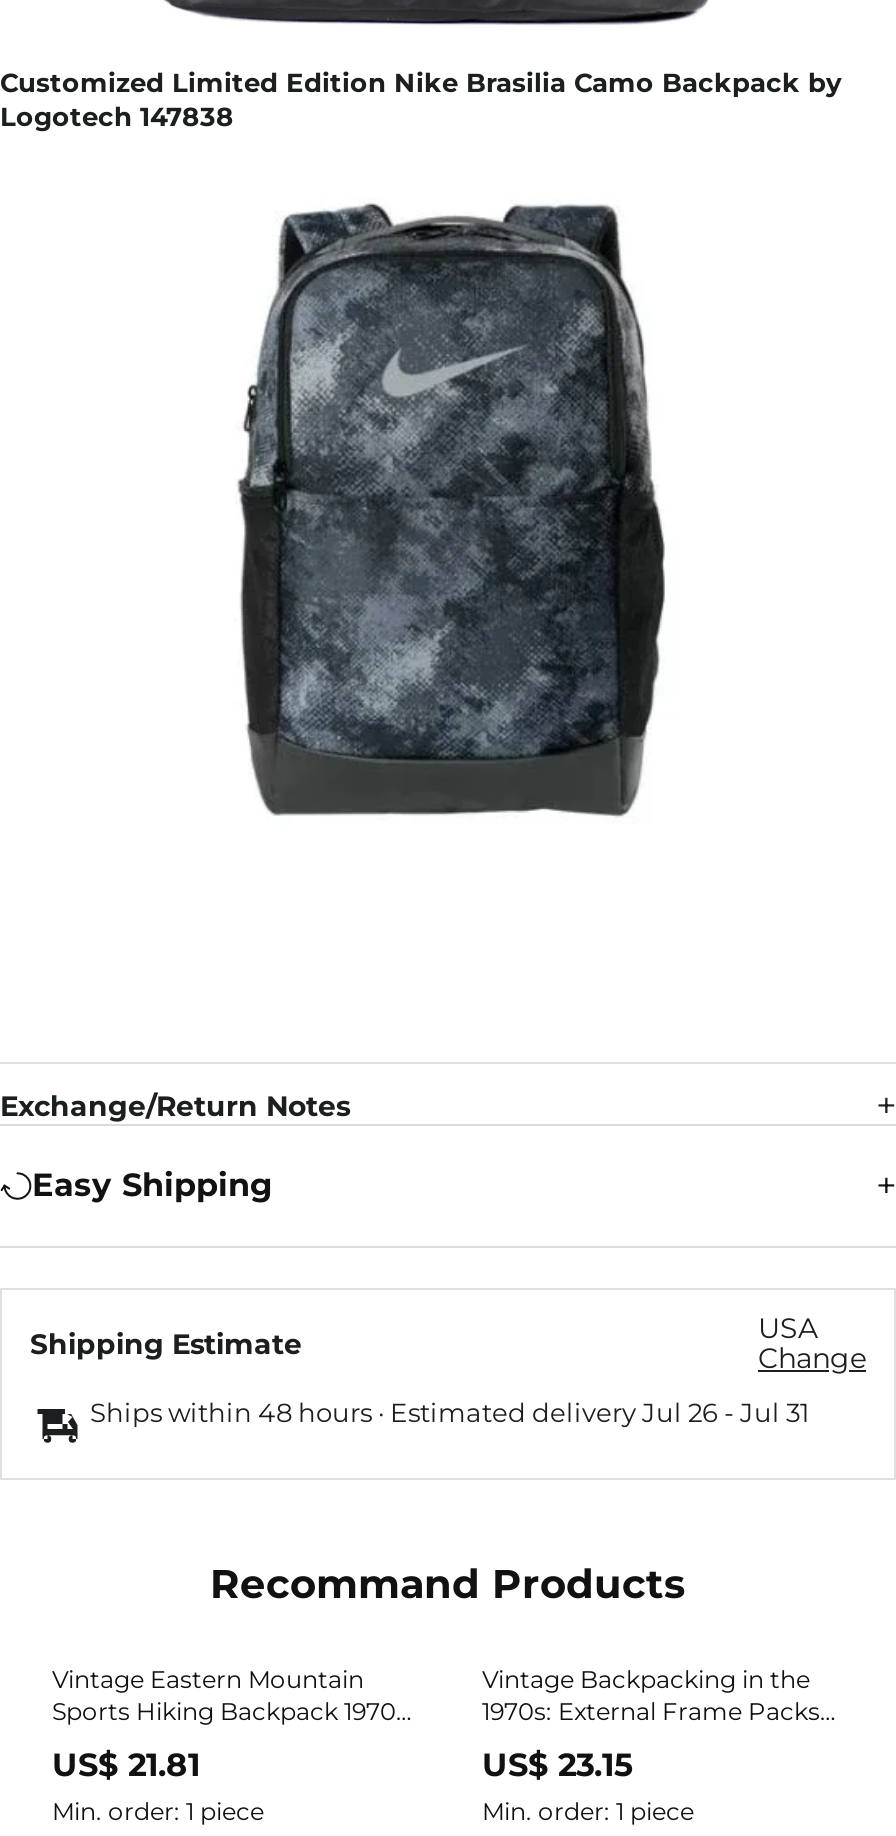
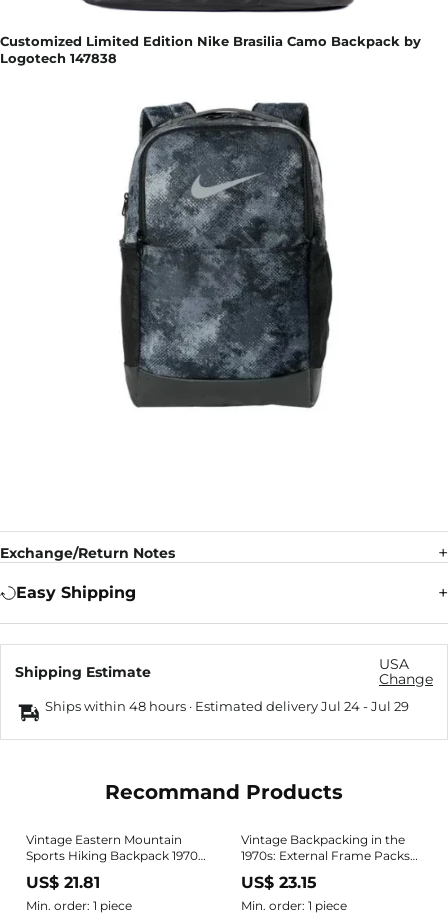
- Ships within 48 hours · Estimated delivery Jul 26 - Jul 31
+ Ships within 48 hours · Estimated delivery Jul 24 - Jul 29
